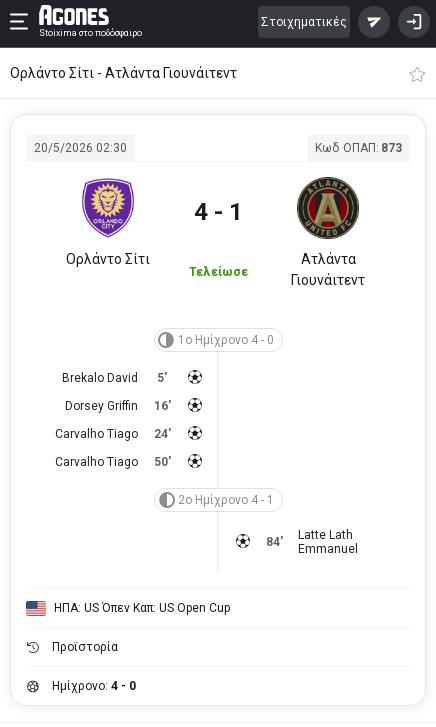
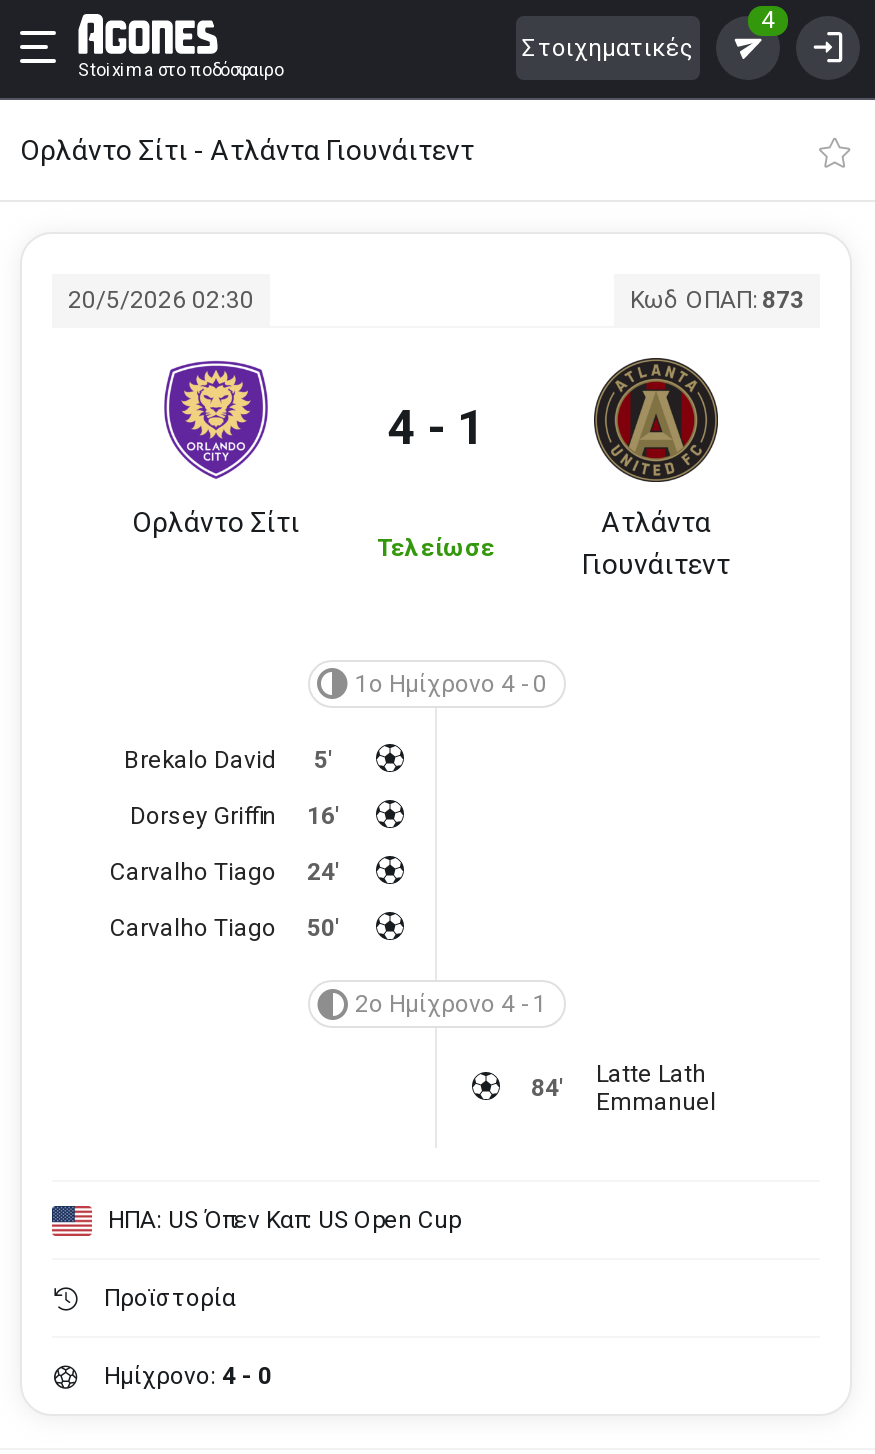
+ 4
